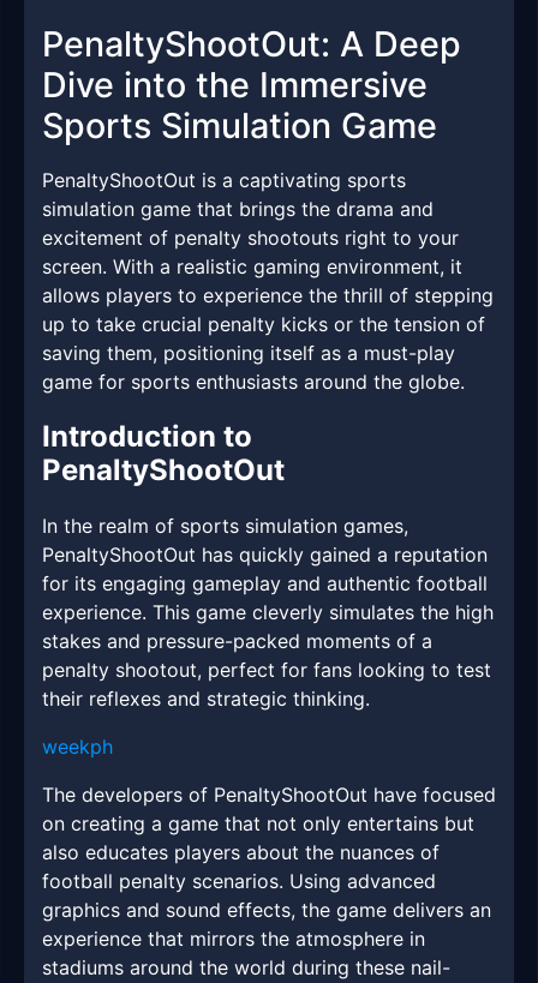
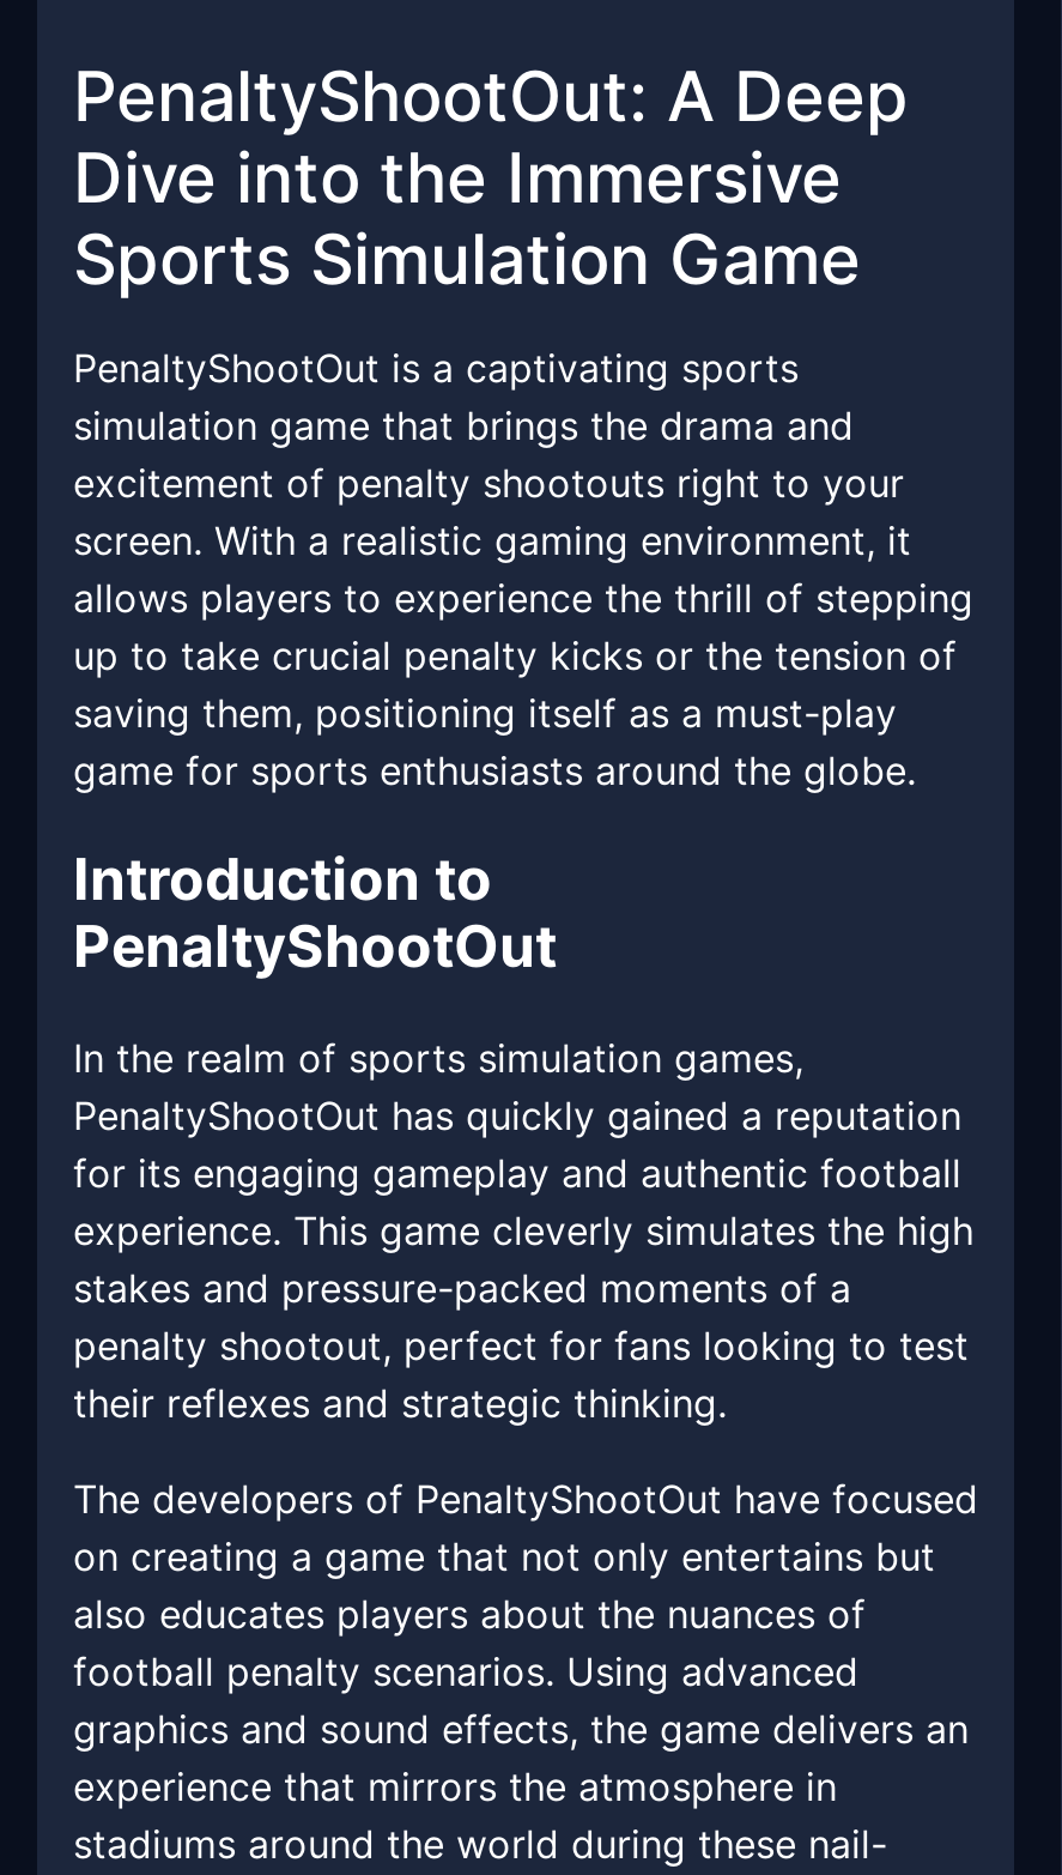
- weekph
